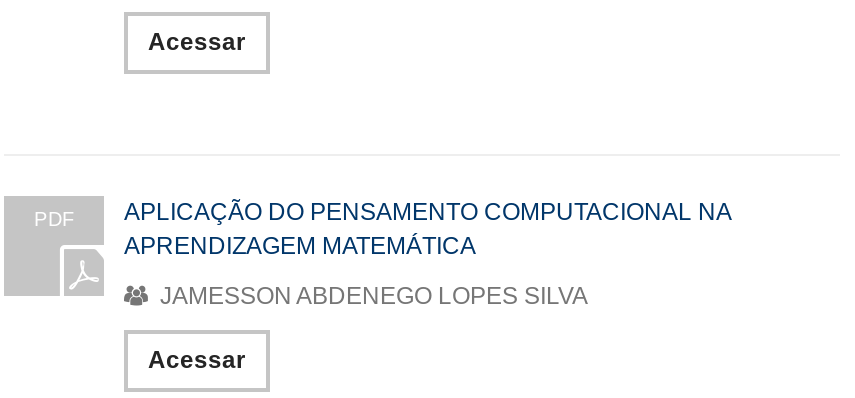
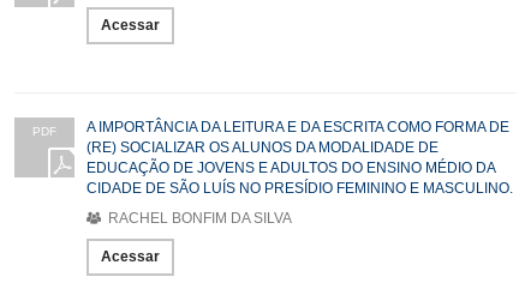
- APLICAÇÃO DO PENSAMENTO COMPUTACIONAL NA
- APRENDIZAGEM MATEMÁTICA
+ A IMPORTÂNCIA DA LEITURA E DA ESCRITA COMO FORMA DE
+ (RE) SOCIALIZAR OS ALUNOS DA MODALIDADE DE
+ EDUCAÇÃO DE JOVENS E ADULTOS DO ENSINO MÉDIO DA
+ CIDADE DE SÃO LUÍS NO PRESÍDIO FEMININO E MASCULINO.

- JAMESSON ABDENEGO LOPES SILVA
+ RACHEL BONFIM DA SILVA
